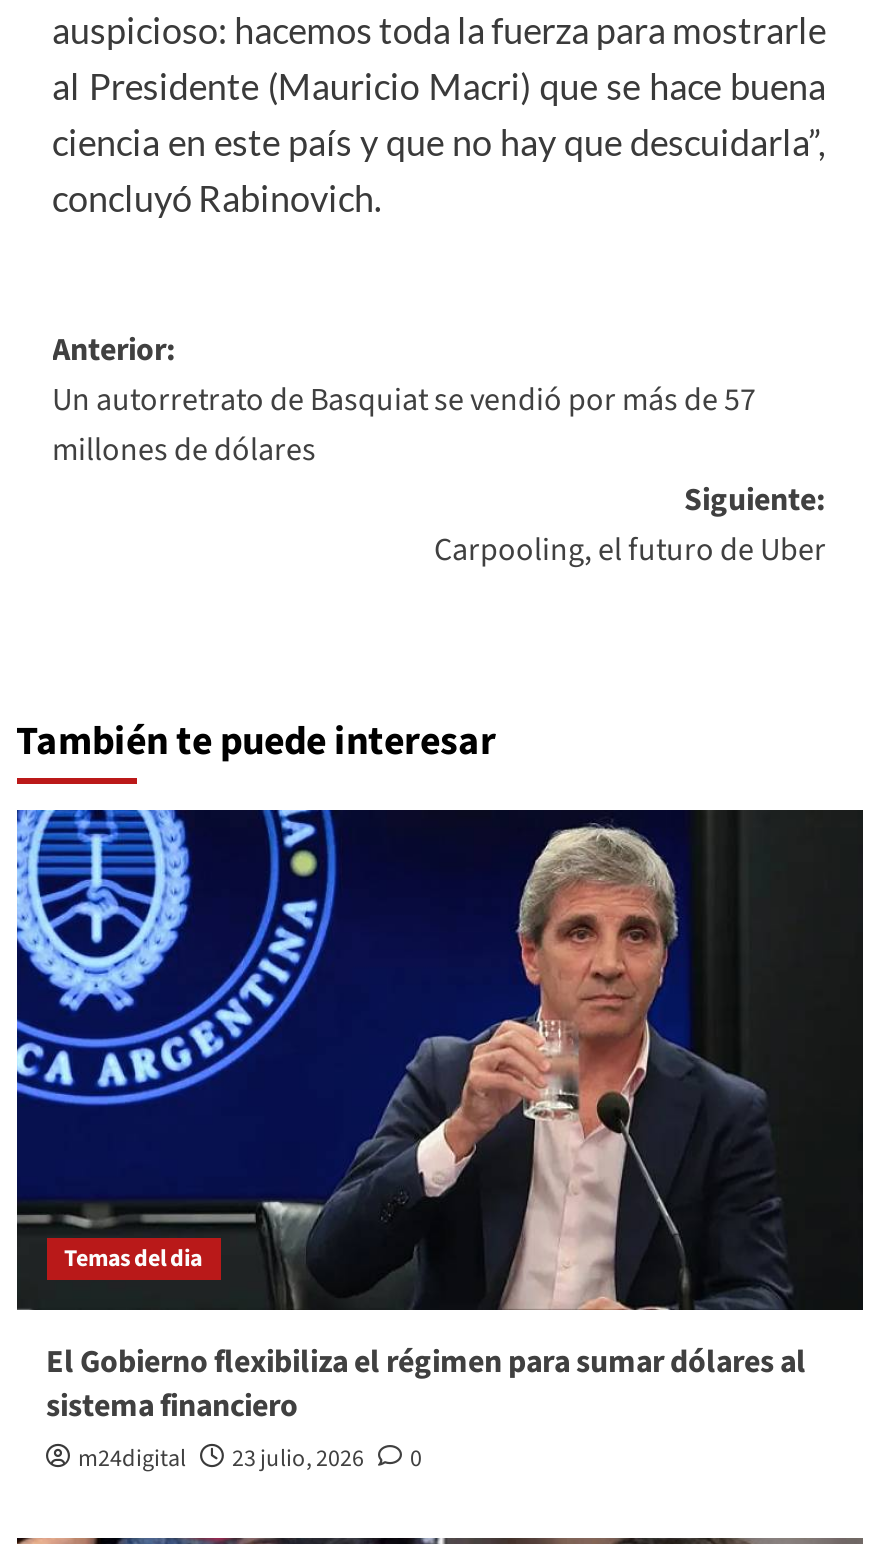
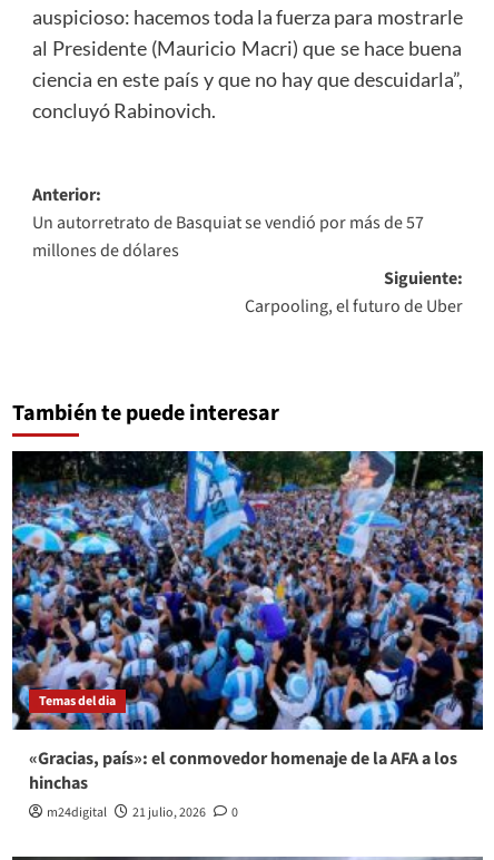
- [image]
- El Gobierno flexibiliza el régimen para sumar dólares al
- sistema financiero
+ [image]
+ «Gracias, país»: el conmovedor homenaje de la AFA a los
+ hinchas

- m24digital 23 julio, 2026 0
+ m24digital 21 julio, 2026 0
